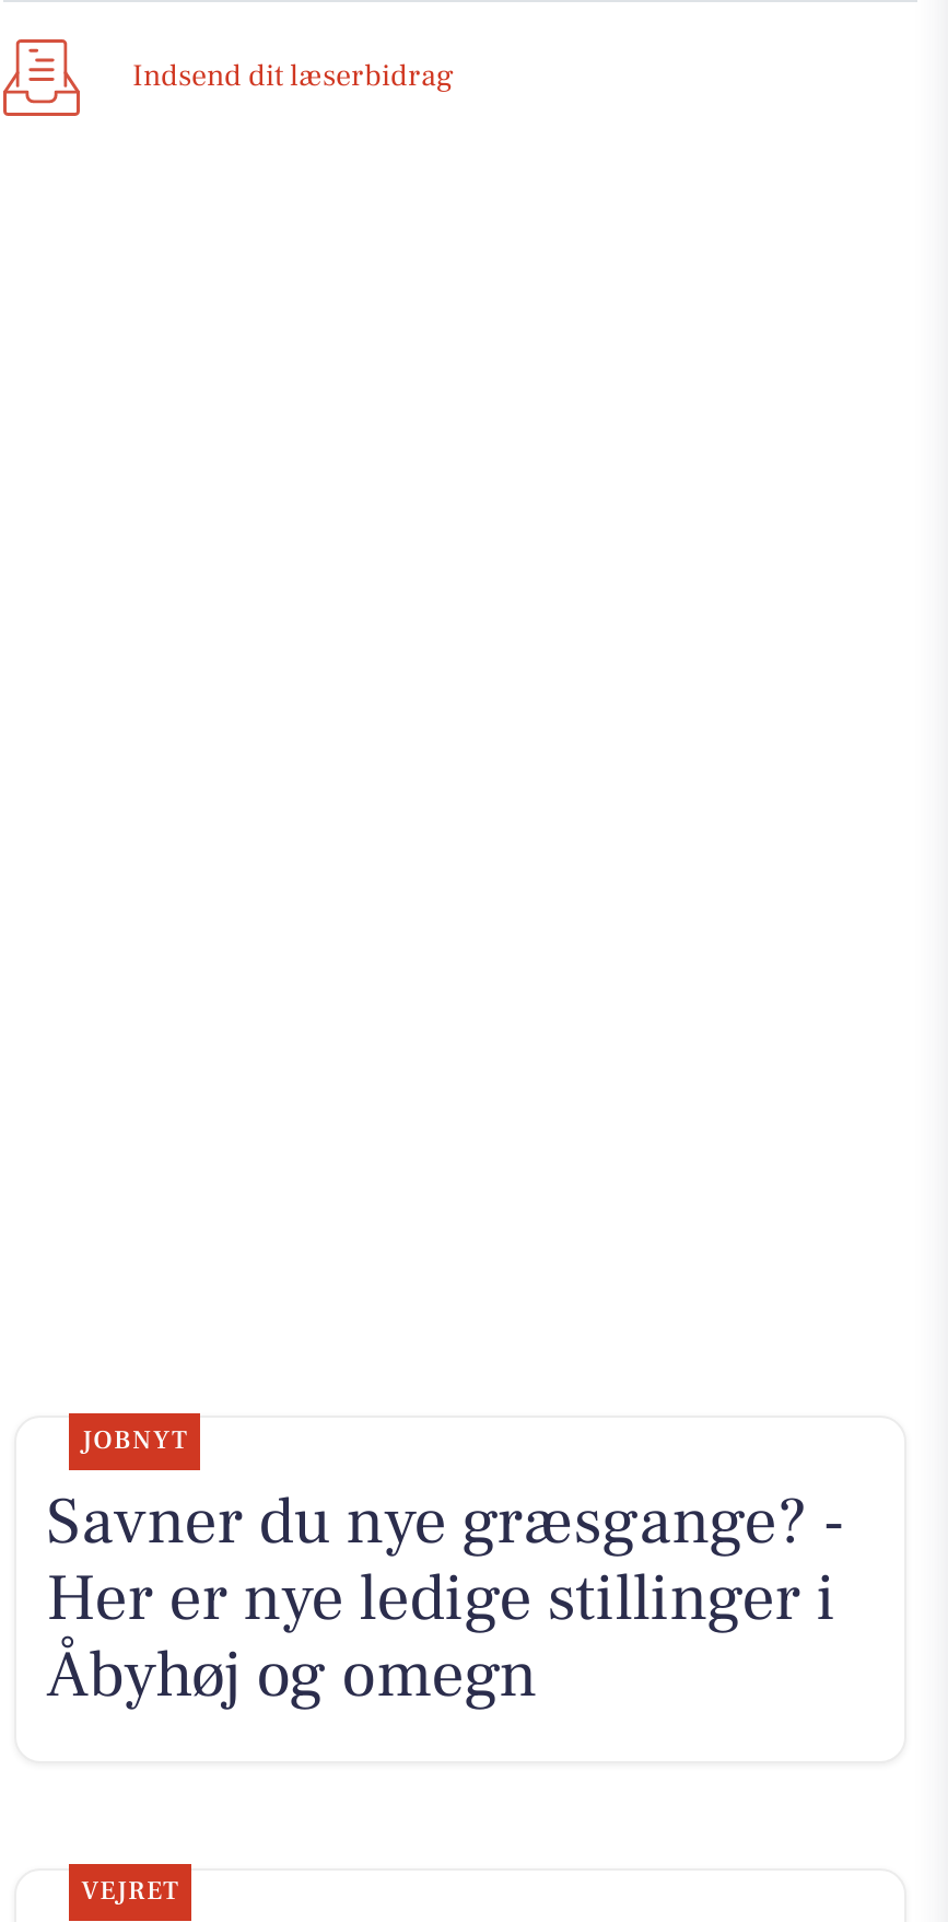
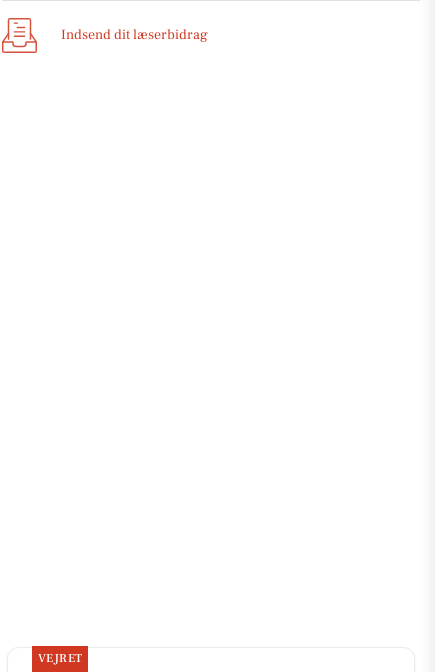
- JOBNYT
- Savner du nye græsgange? -
- Her er nye ledige stillinger i
- Åbyhøj og omegn
